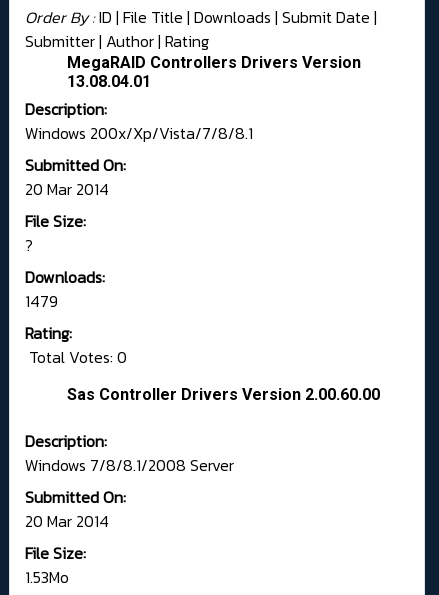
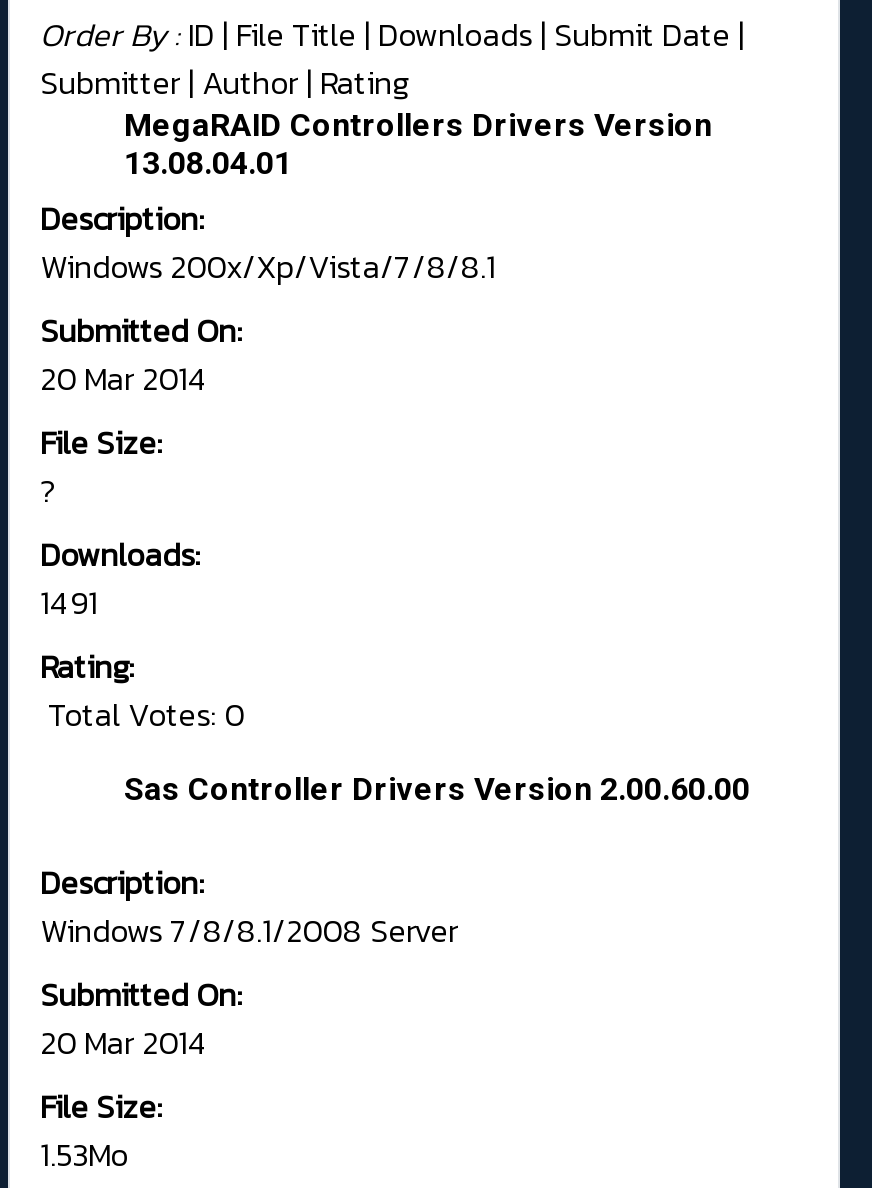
- 1479
+ 1491
